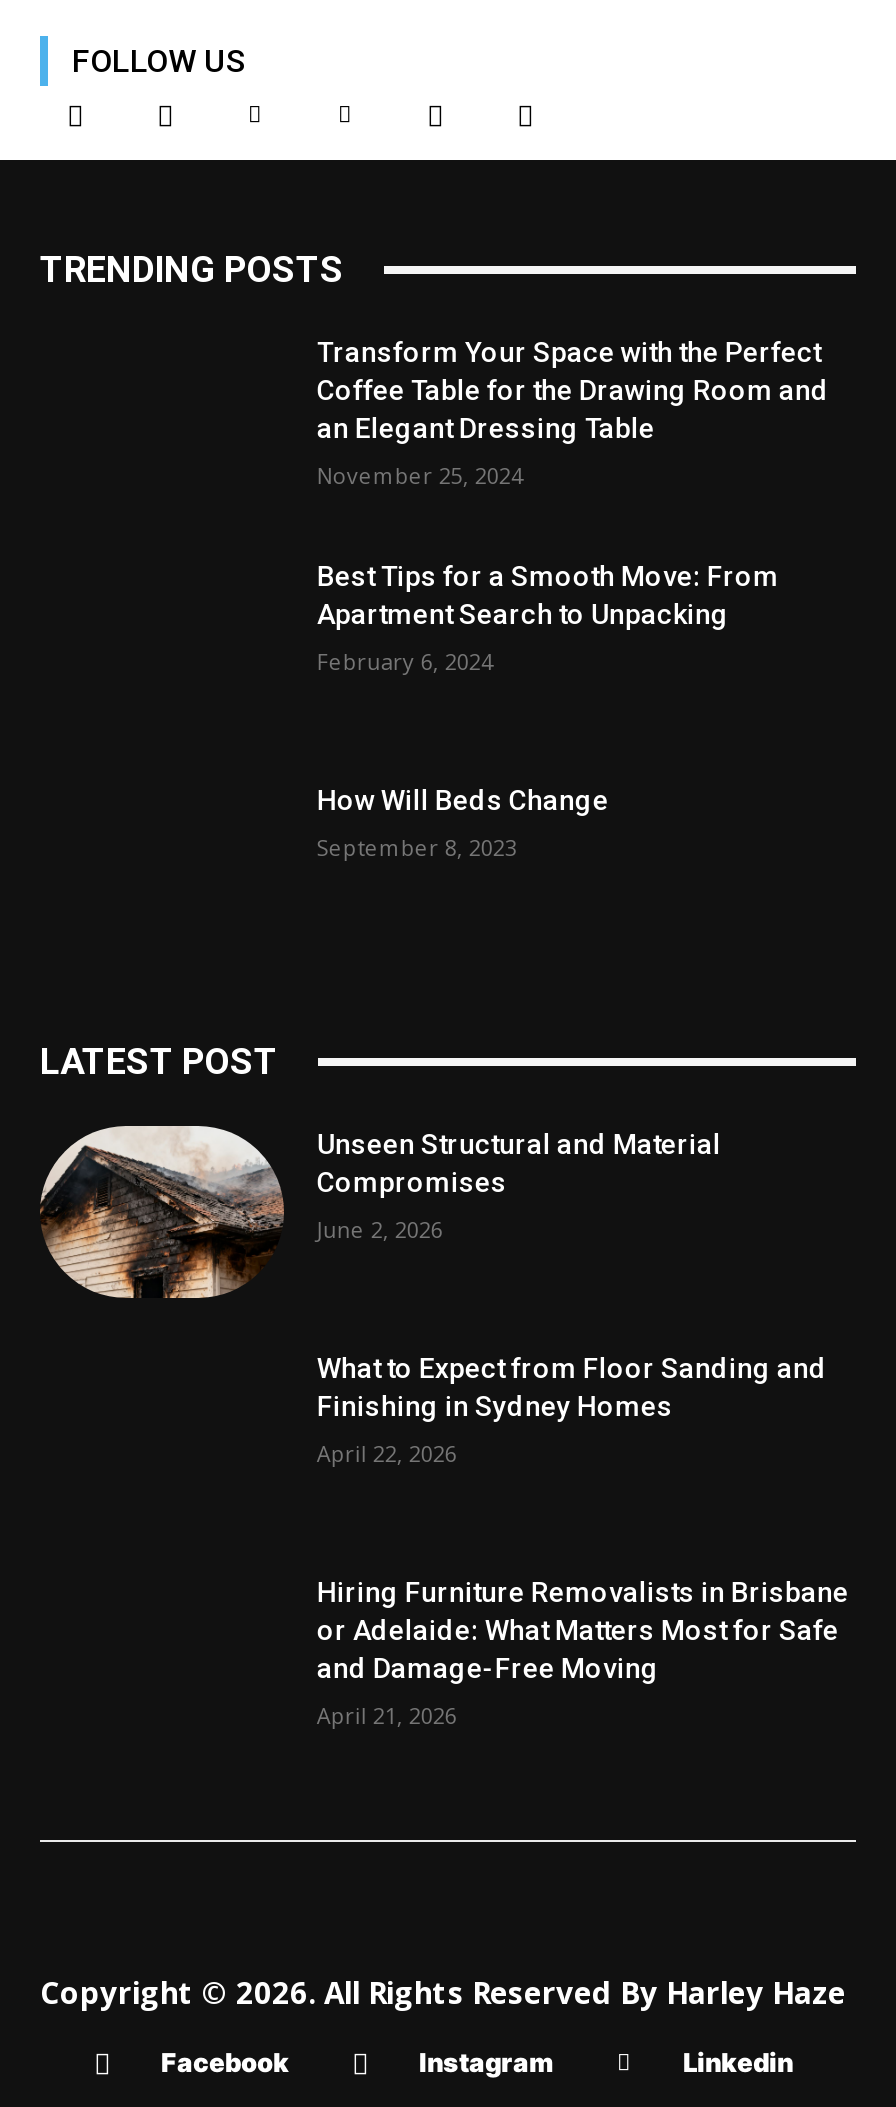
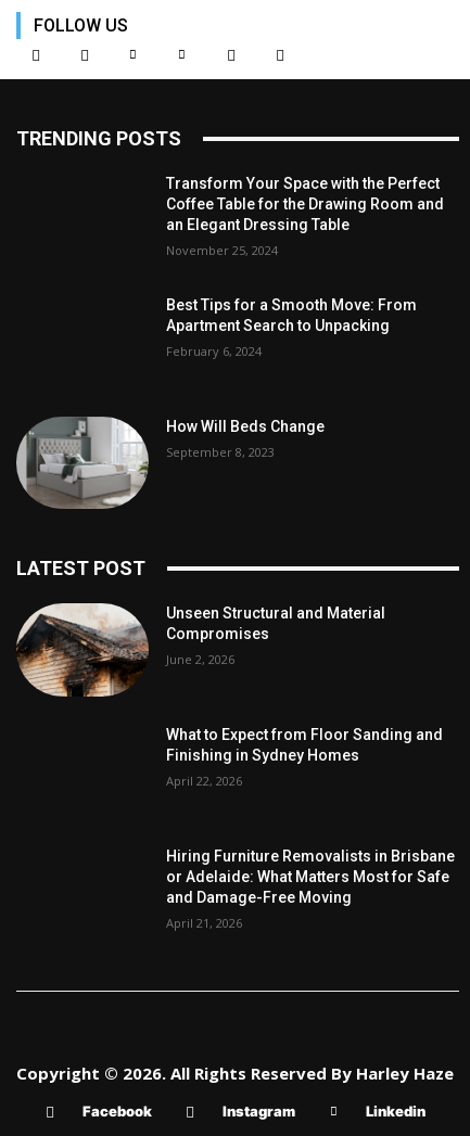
+ [image]
